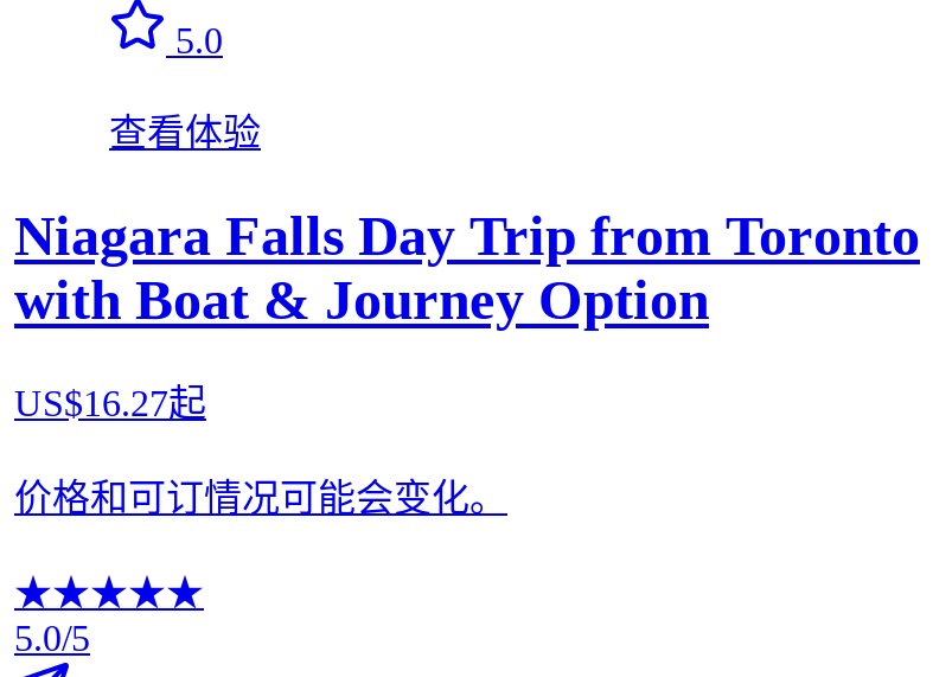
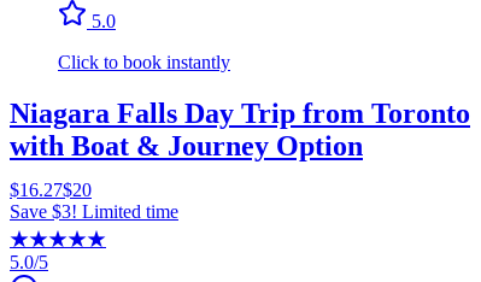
- 查看体验
+ Click to book instantly

- US$16.27起
- 价格和可订情况可能会变化。
+ $16.27$20
+ Save $3! Limited time
